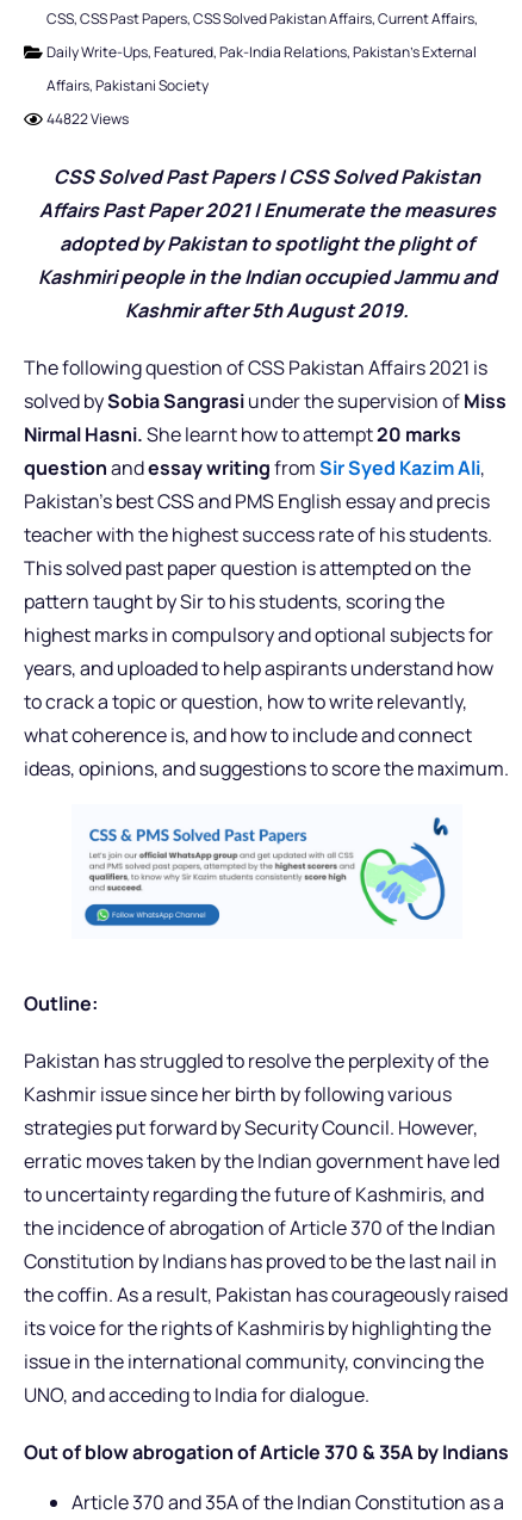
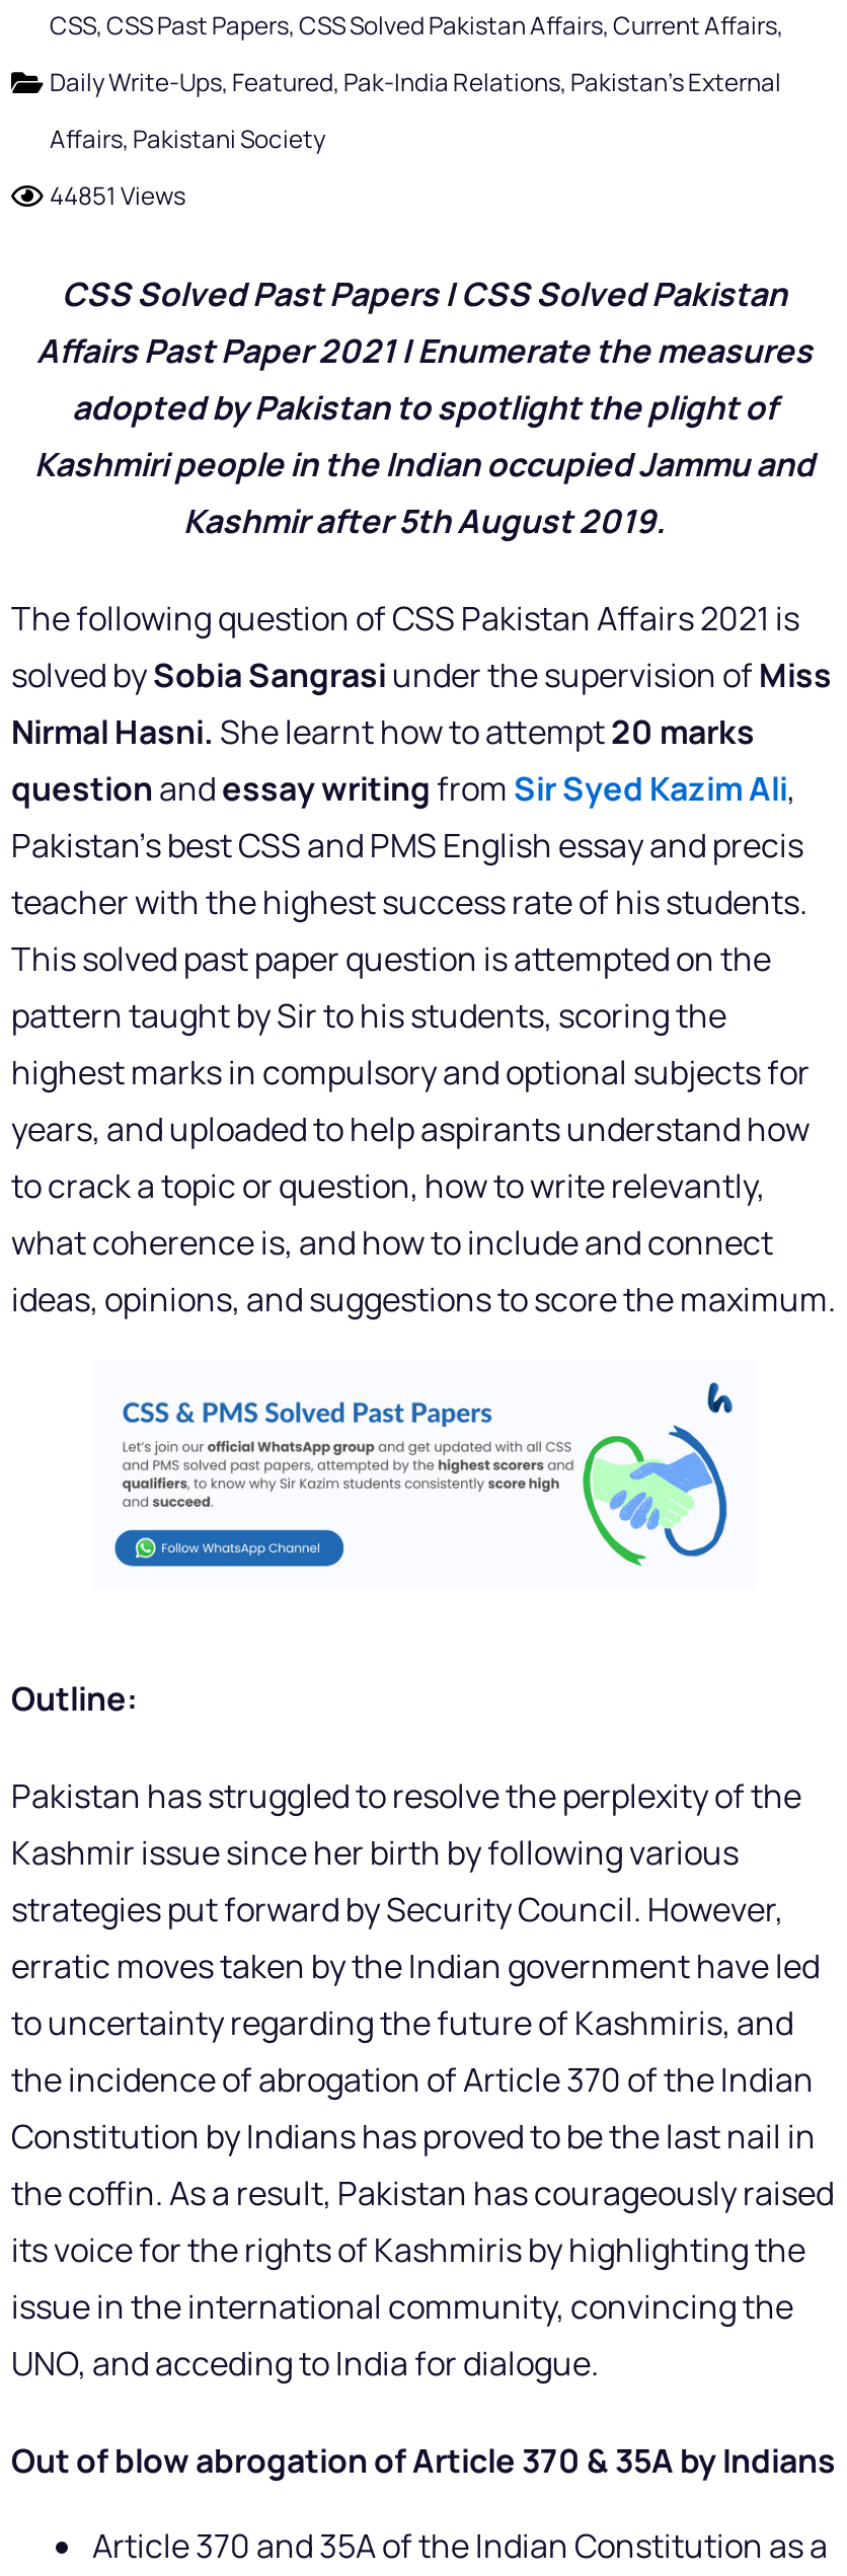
- 44822 Views
+ 44851 Views
